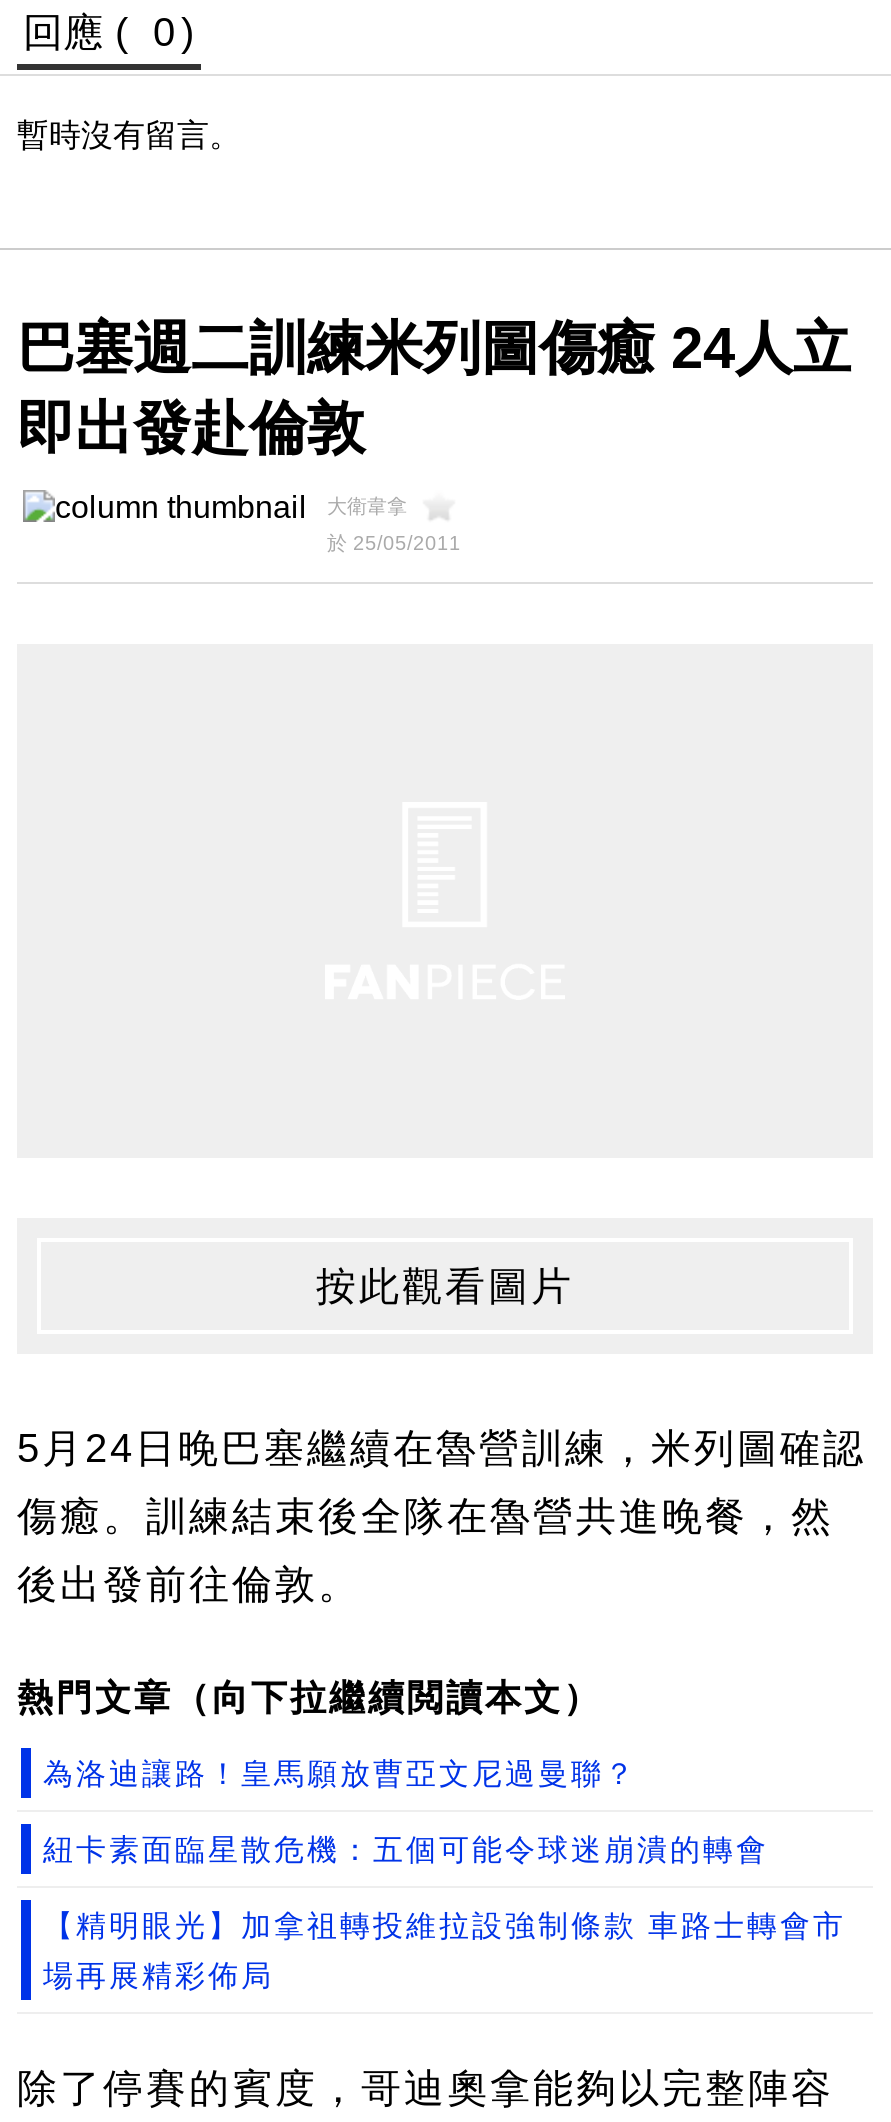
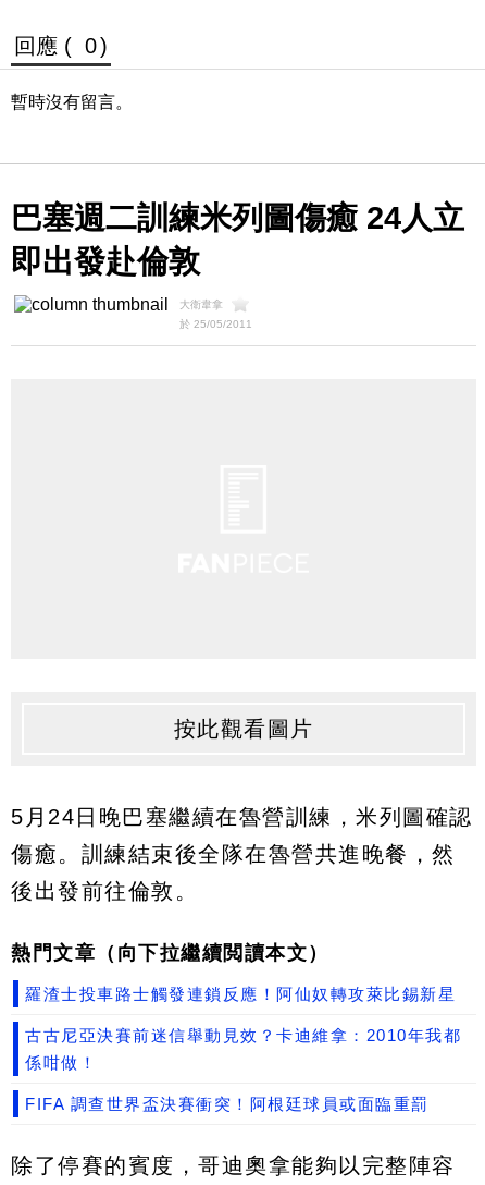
- 為洛迪讓路！皇馬願放曹亞文尼過曼聯？
+ 羅渣士投車路士觸發連鎖反應！阿仙奴轉攻萊比錫新星

- 紐卡素面臨星散危機：五個可能令球迷崩潰的轉會
+ 古古尼亞決賽前迷信舉動見效？卡迪維拿：2010年我都

- 【精明眼光】加拿祖轉投維拉設強制條款 車路士轉會市
+ 係咁做！

- 場再展精彩佈局
+ FIFA 調查世界盃決賽衝突！阿根廷球員或面臨重罰
